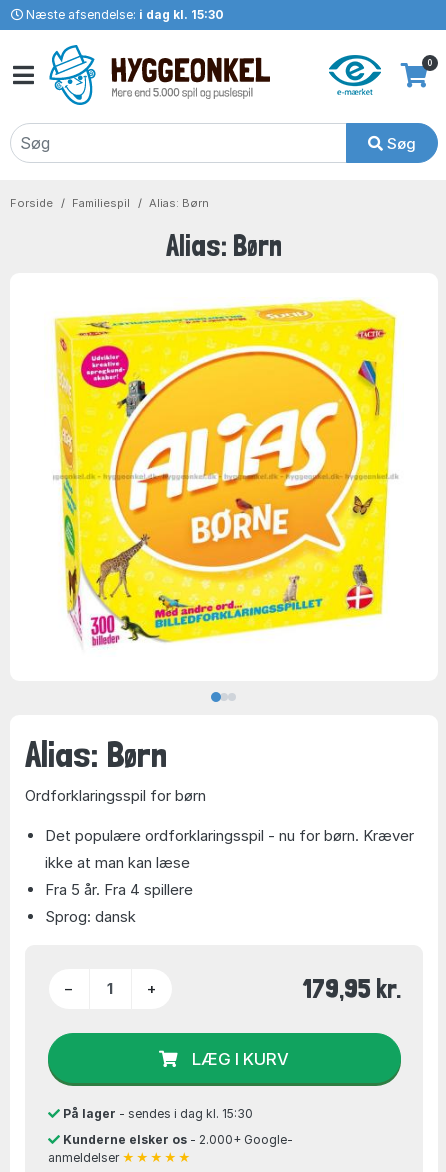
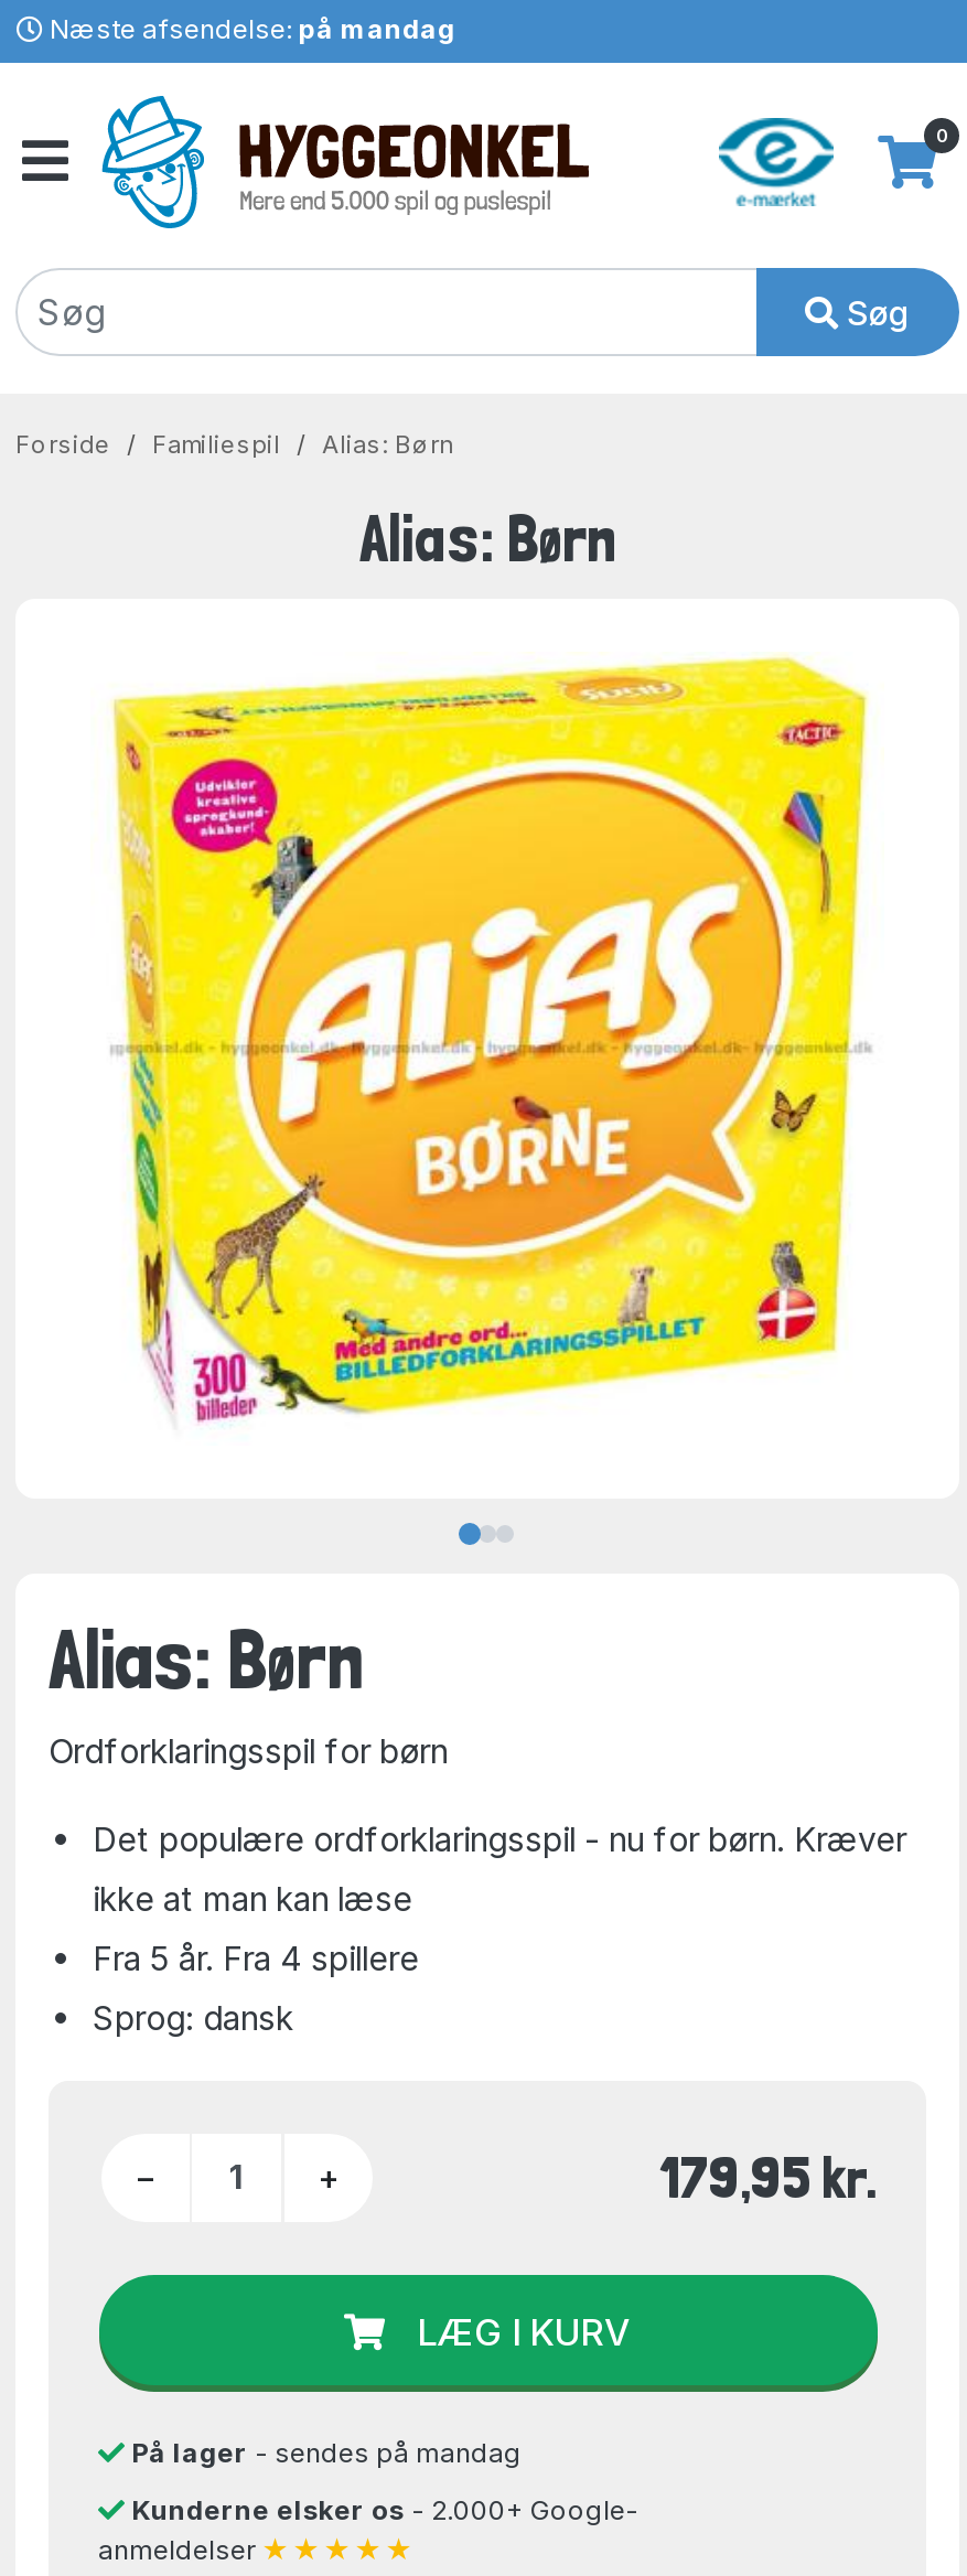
- Næste afsendelse: i dag kl. 15:30
+ Næste afsendelse: på mandag

- På lager - sendes i dag kl. 15:30
+ På lager - sendes på mandag
